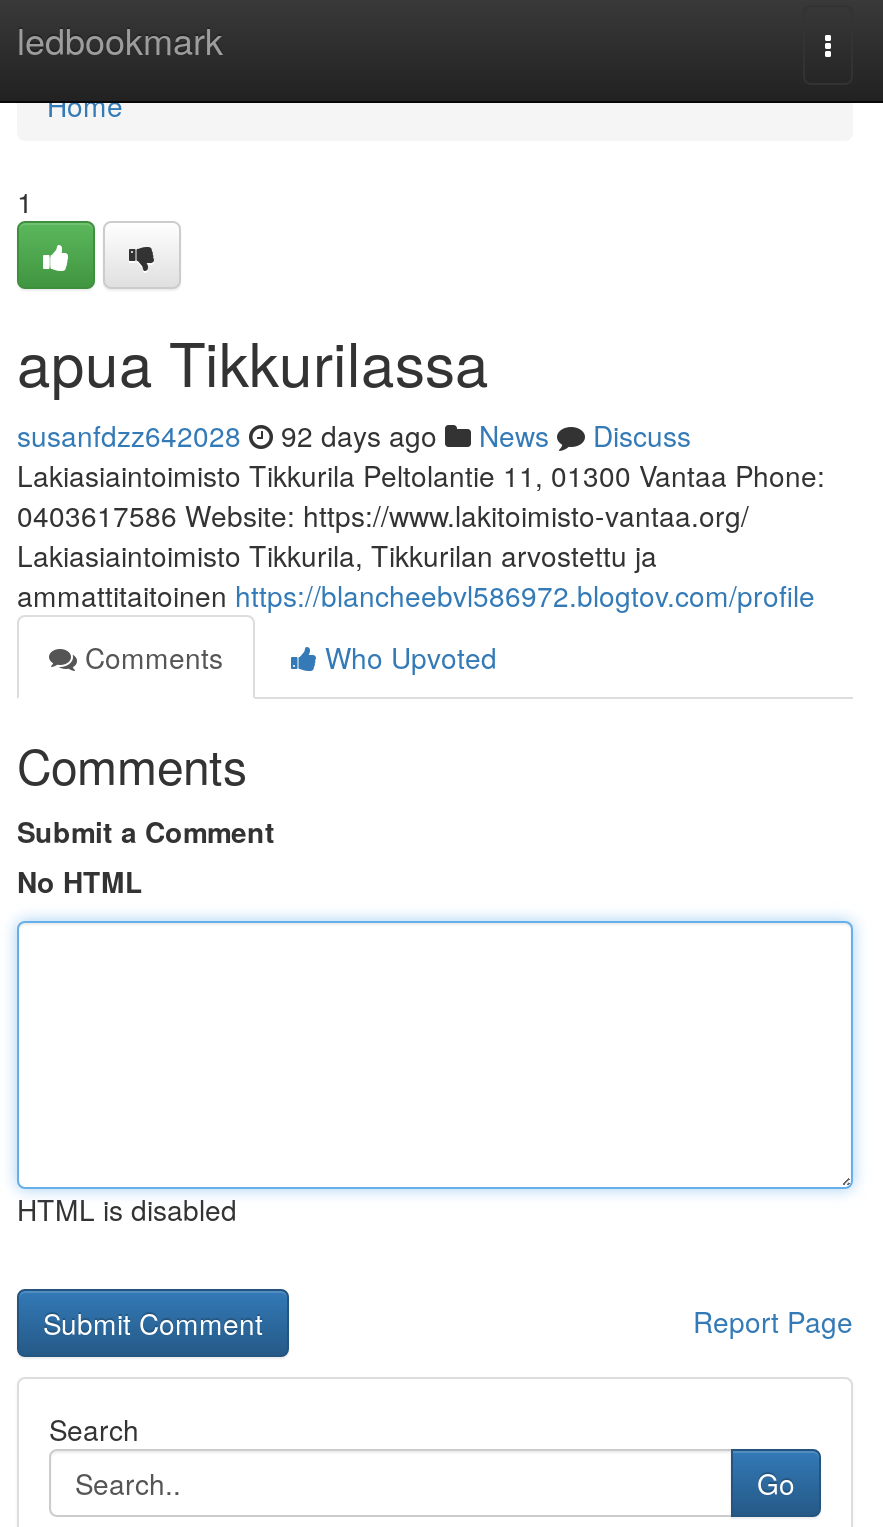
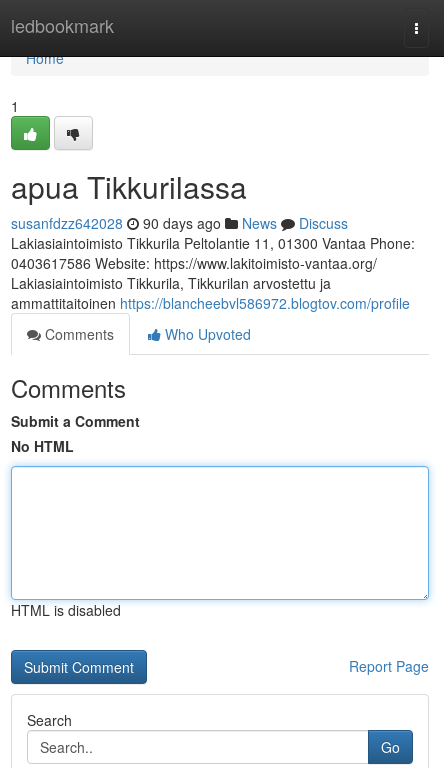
- susanfdzz642028 92 days ago News Discuss
+ susanfdzz642028 90 days ago News Discuss
